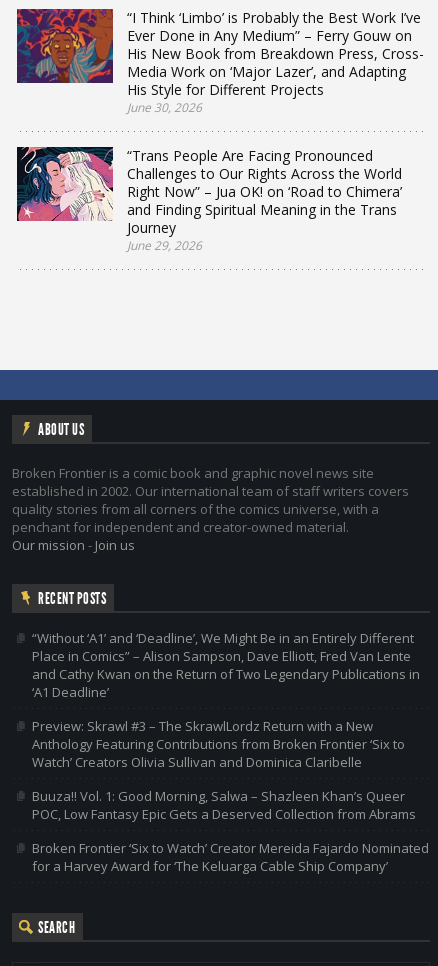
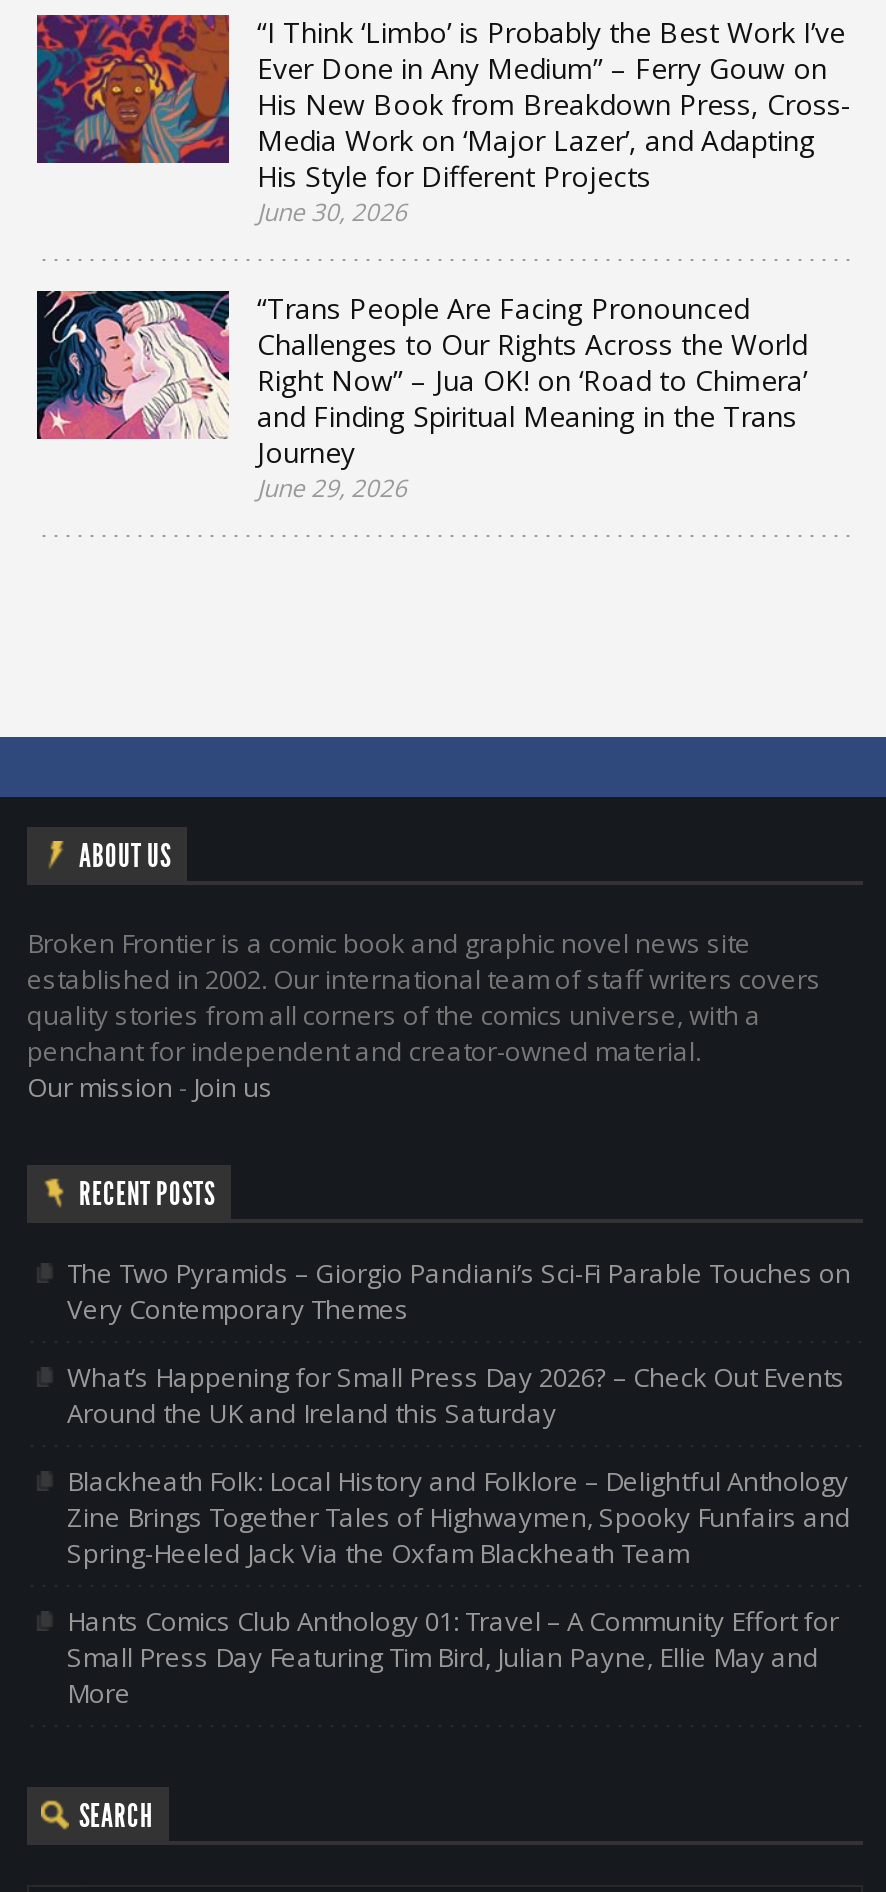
- “Without ‘A1’ and ‘Deadline’, We Might Be in an Entirely Different
- Place in Comics” – Alison Sampson, Dave Elliott, Fred Van Lente
- and Cathy Kwan on the Return of Two Legendary Publications in
- ‘A1 Deadline’
+ The Two Pyramids – Giorgio Pandiani’s Sci-Fi Parable Touches on
+ Very Contemporary Themes

- Preview: Skrawl #3 – The SkrawlLordz Return with a New
- Anthology Featuring Contributions from Broken Frontier ‘Six to
- Watch’ Creators Olivia Sullivan and Dominica Claribelle
+ What’s Happening for Small Press Day 2026? – Check Out Events
+ Around the UK and Ireland this Saturday

- Buuza!! Vol. 1: Good Morning, Salwa – Shazleen Khan’s Queer
- POC, Low Fantasy Epic Gets a Deserved Collection from Abrams
+ Blackheath Folk: Local History and Folklore – Delightful Anthology
+ Zine Brings Together Tales of Highwaymen, Spooky Funfairs and
+ Spring-Heeled Jack Via the Oxfam Blackheath Team

- Broken Frontier ‘Six to Watch’ Creator Mereida Fajardo Nominated
- for a Harvey Award for ‘The Keluarga Cable Ship Company’
+ Hants Comics Club Anthology 01: Travel – A Community Effort for
+ Small Press Day Featuring Tim Bird, Julian Payne, Ellie May and
+ More
